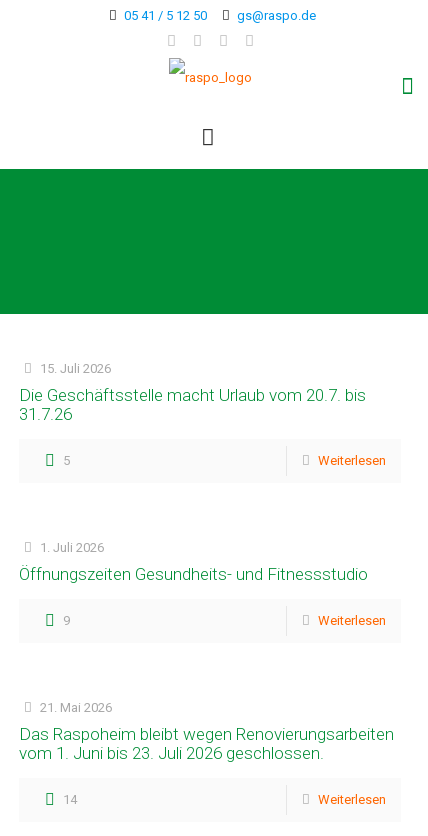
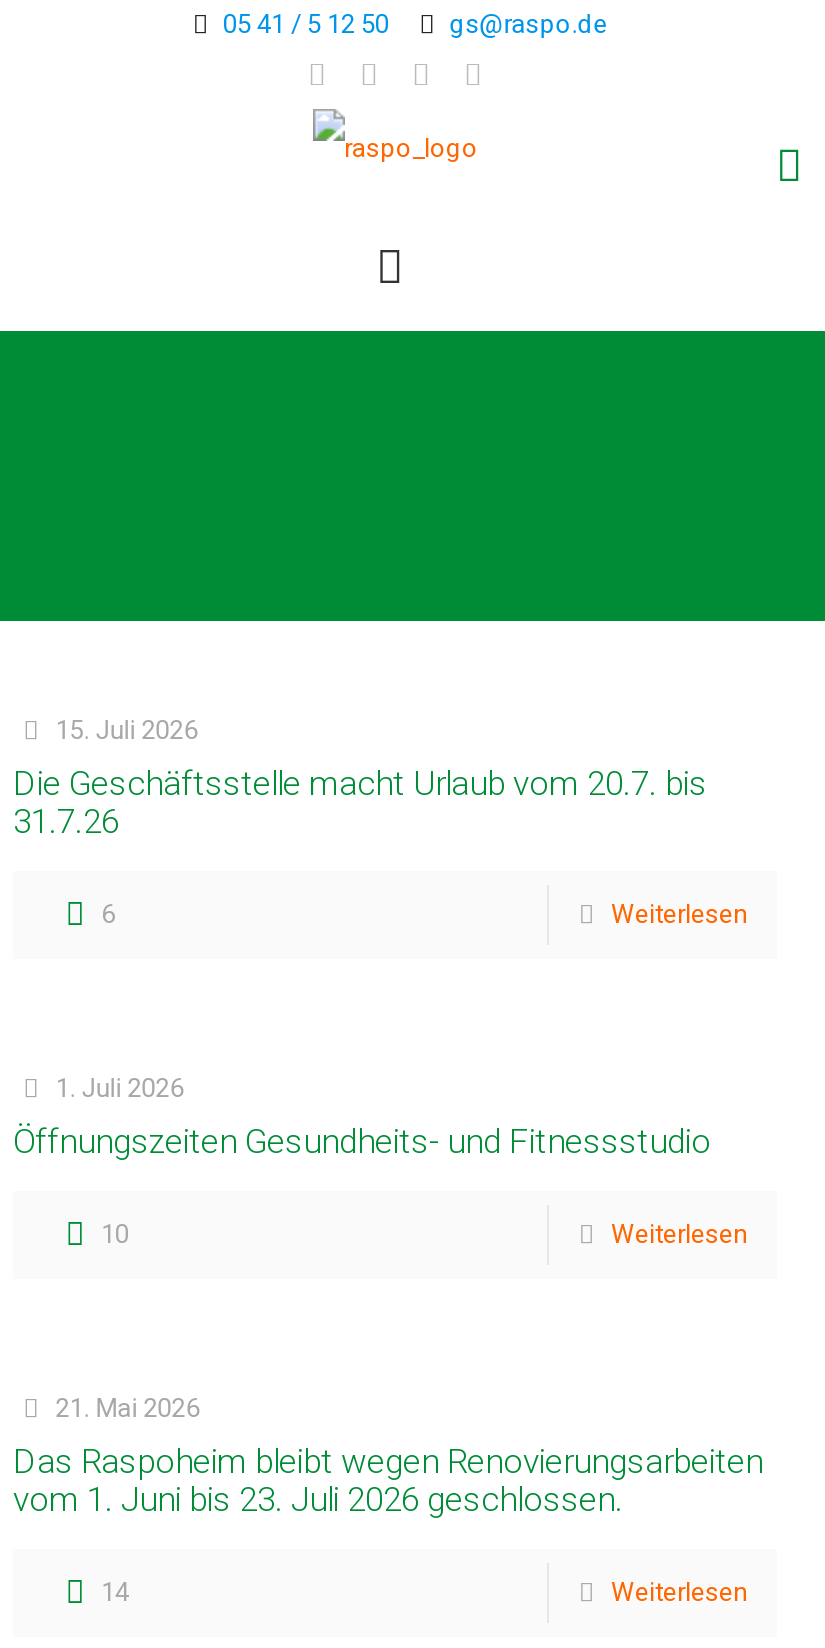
- 5
+ 6

- 9
+ 10
